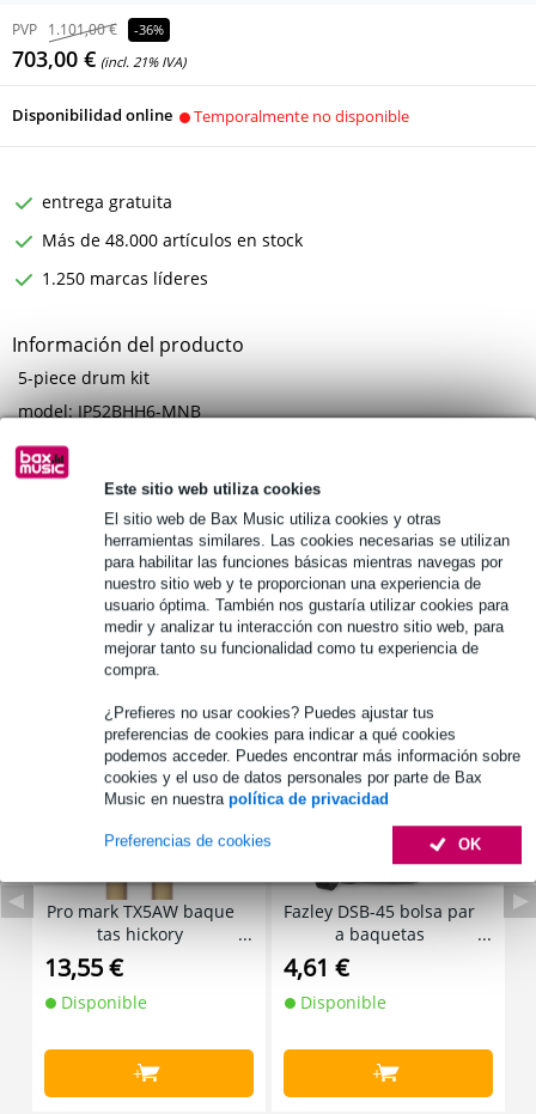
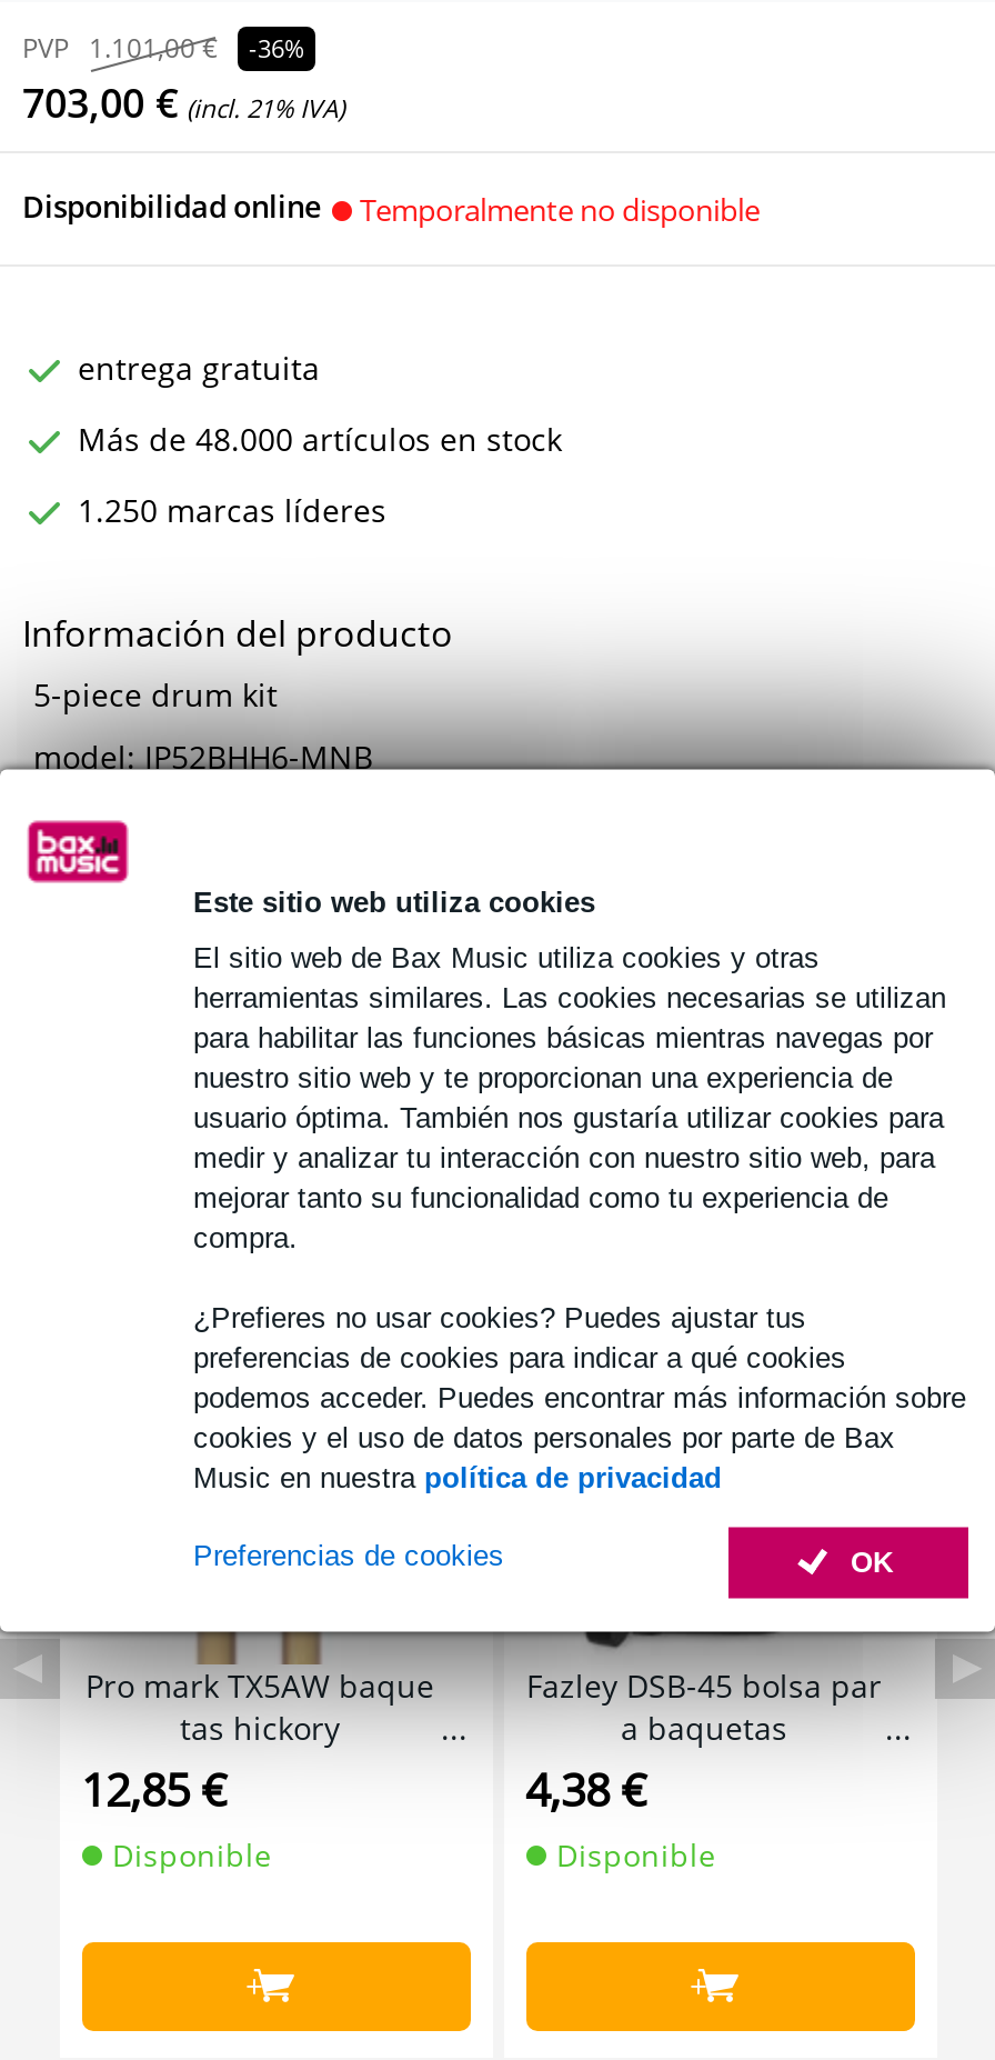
- 13,55 €
+ 12,85 €

- 4,61 €
+ 4,38 €
